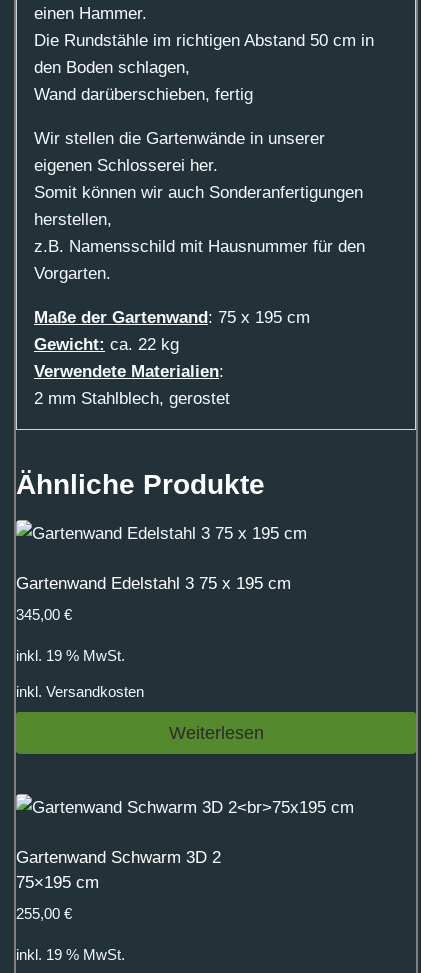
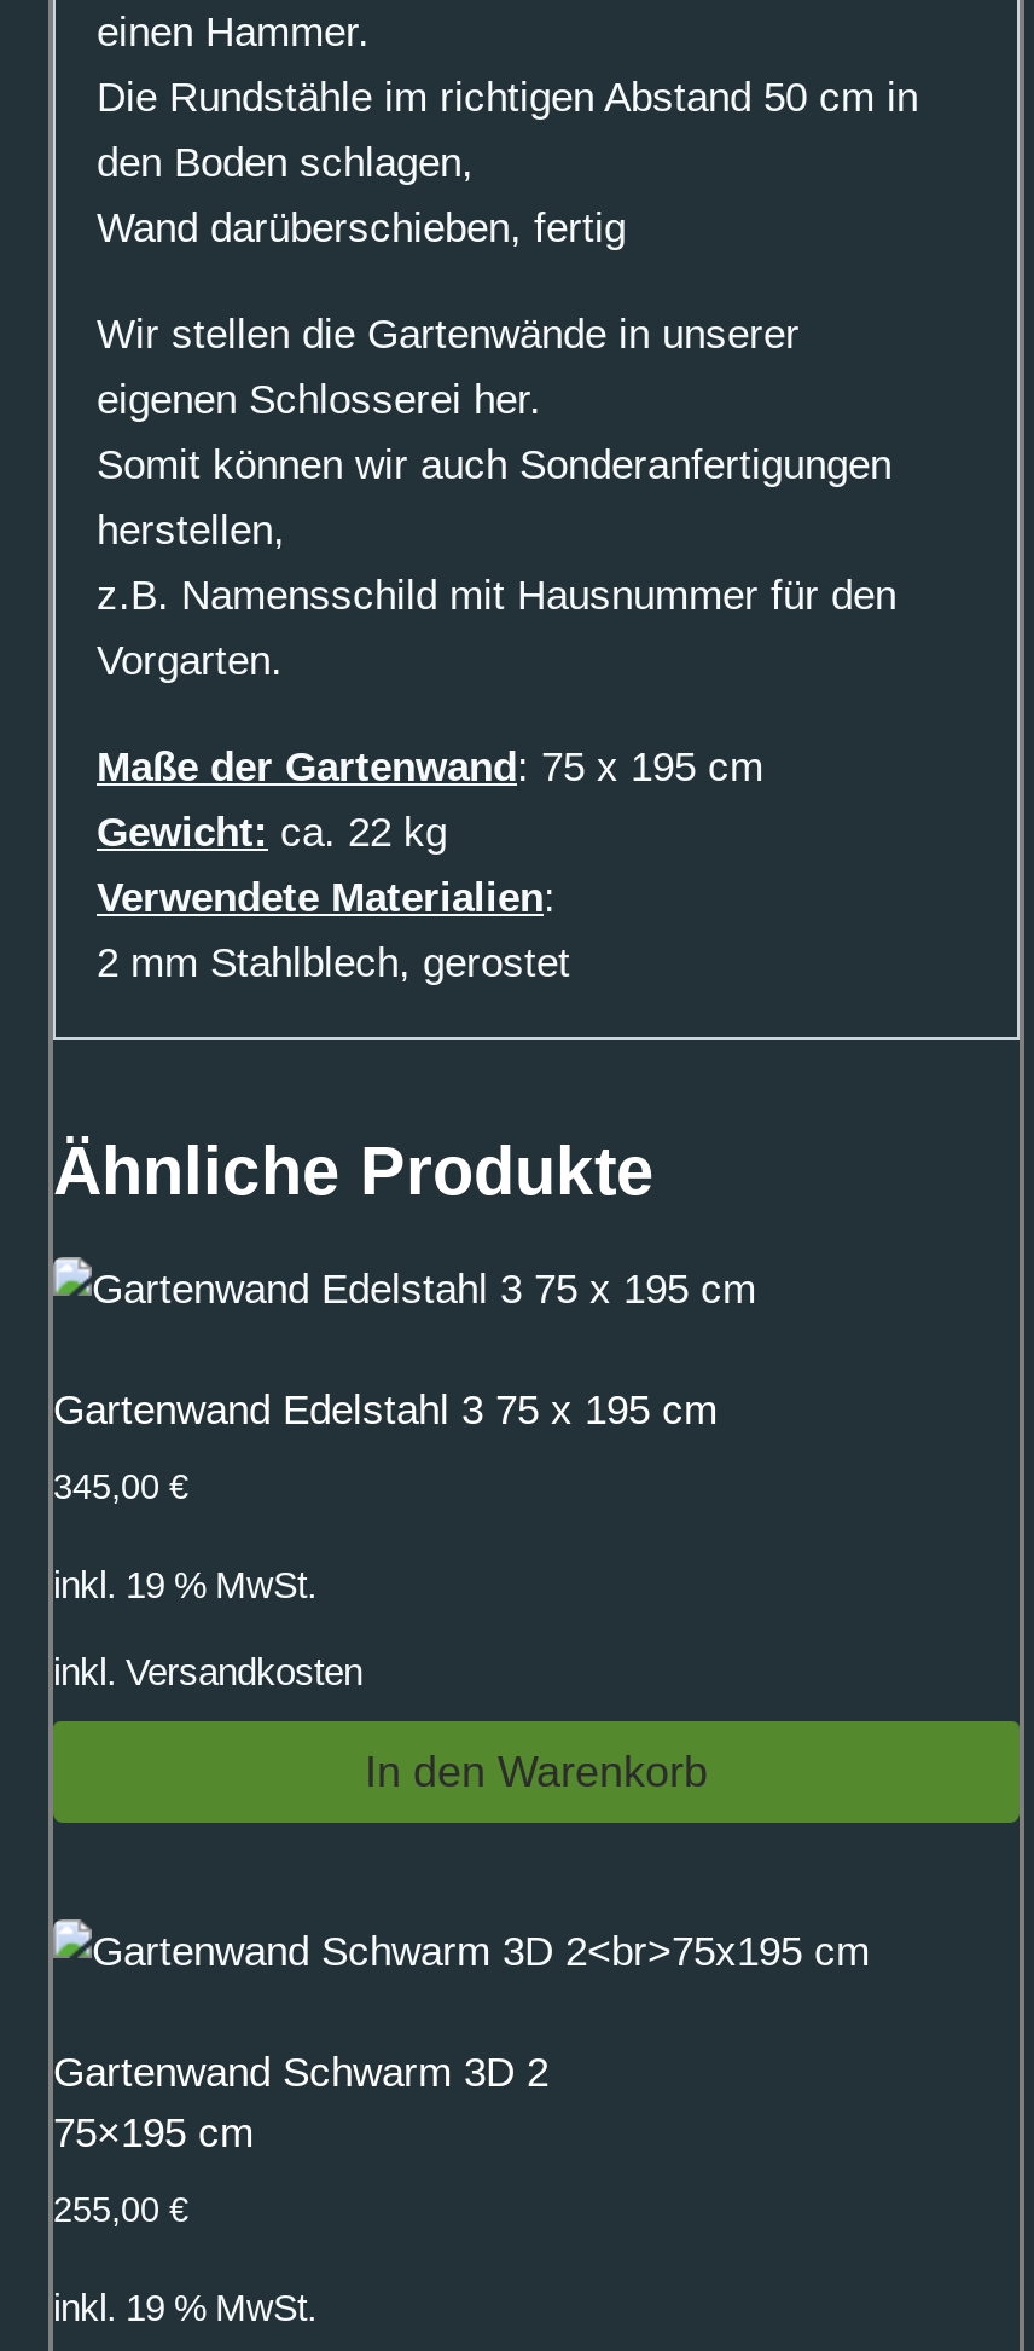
- Weiterlesen
+ In den Warenkorb
